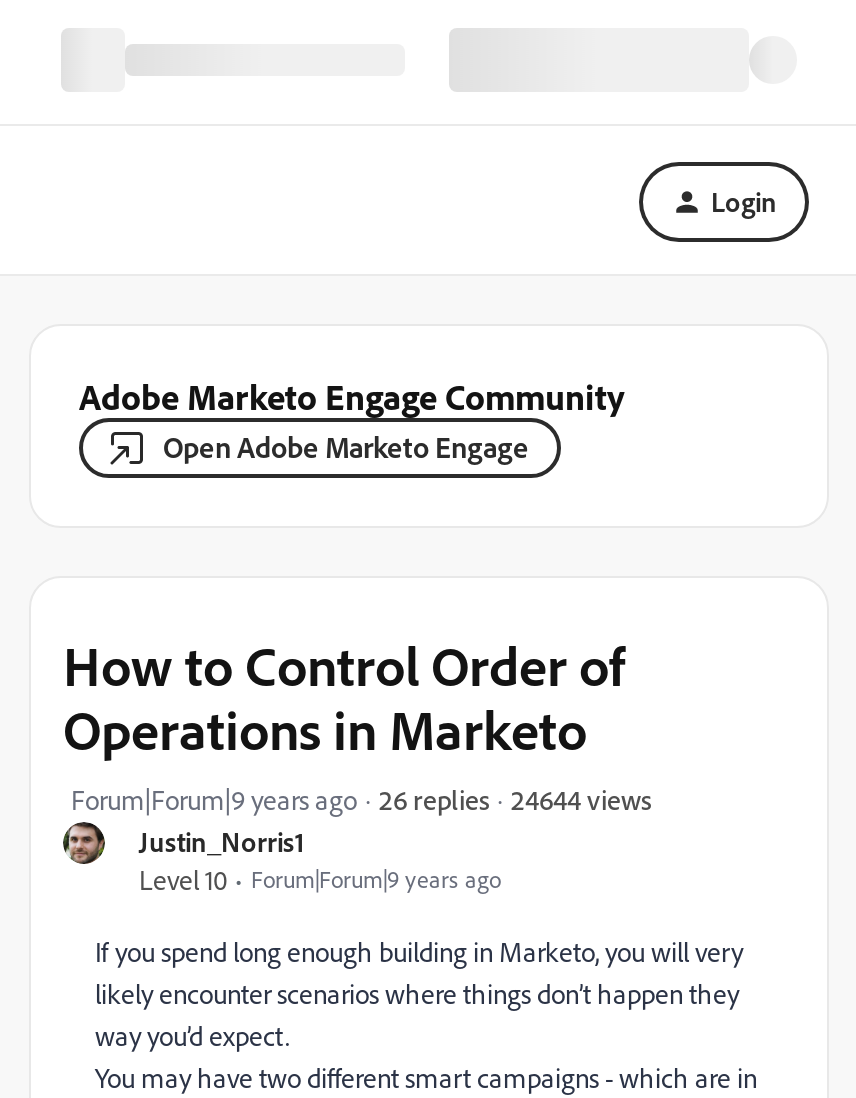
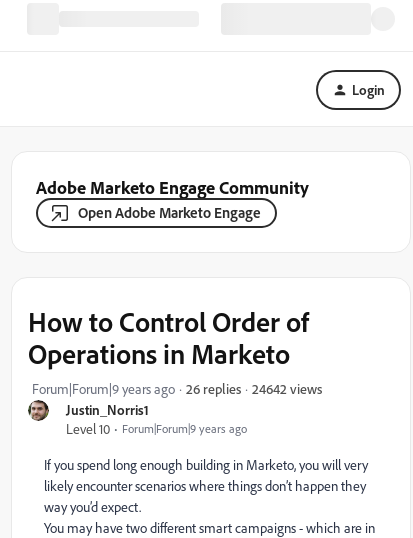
- 24644 views
+ 24642 views
